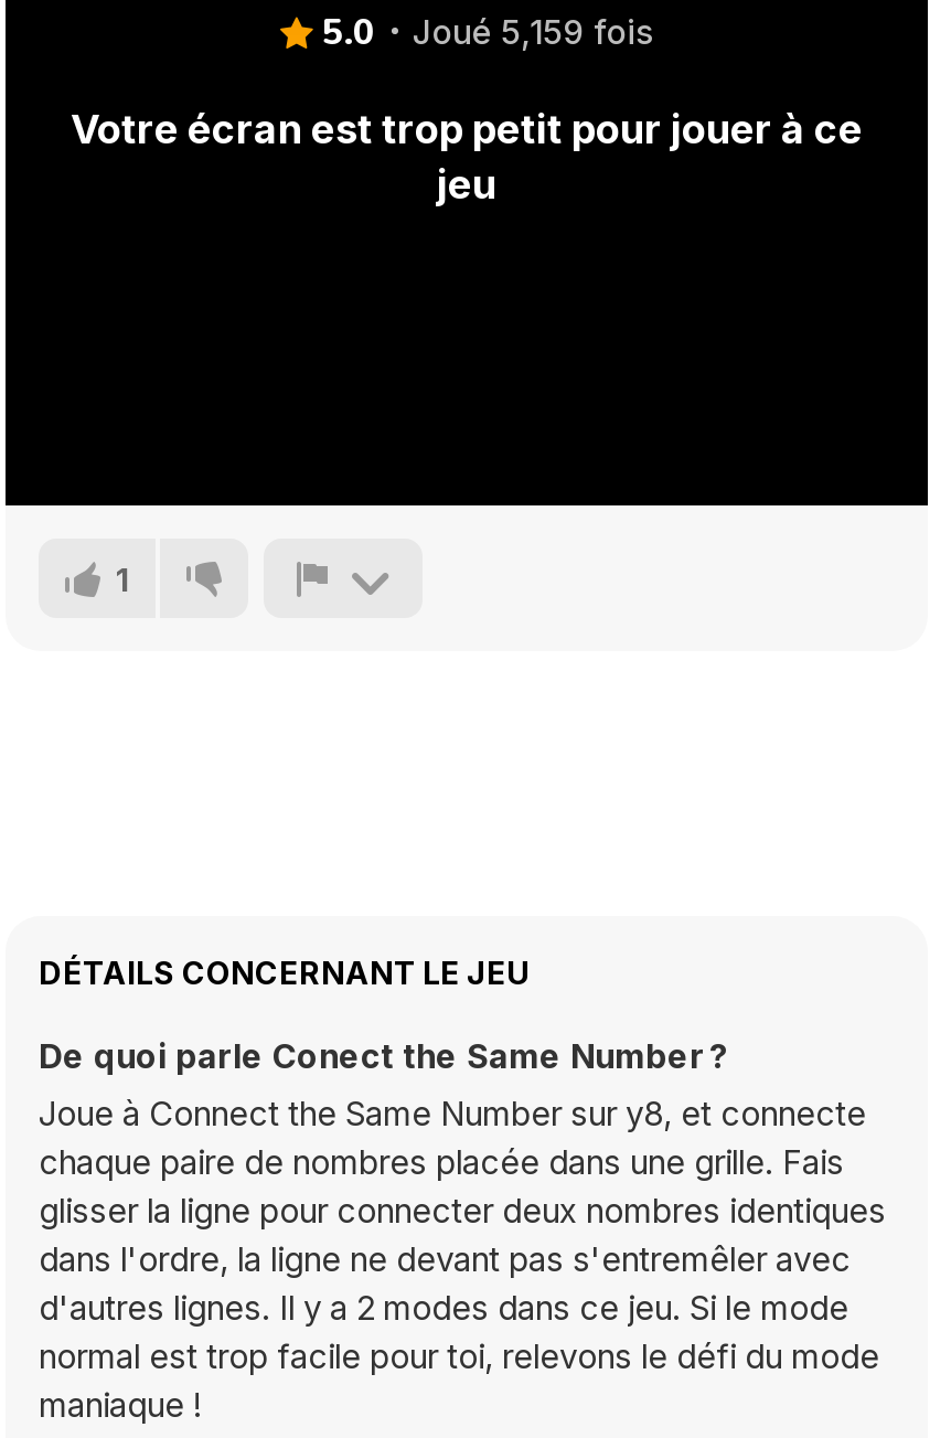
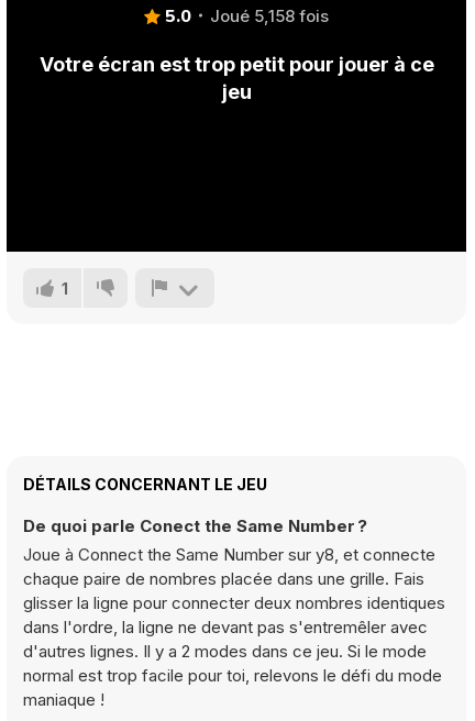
- 5.0 Joué 5,159 fois
+ 5.0 Joué 5,158 fois
